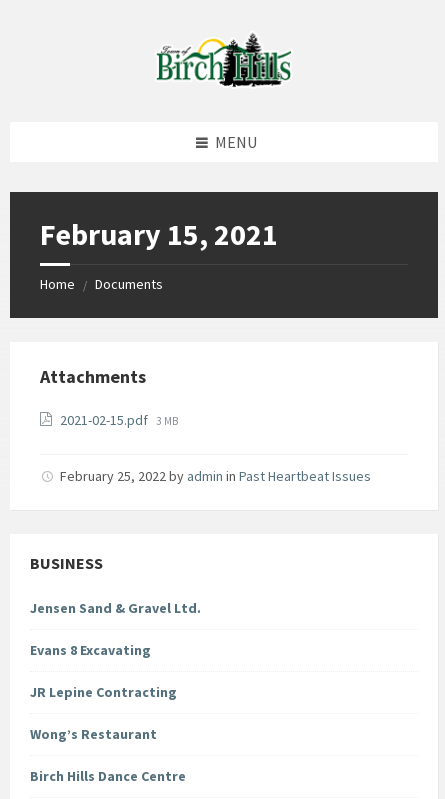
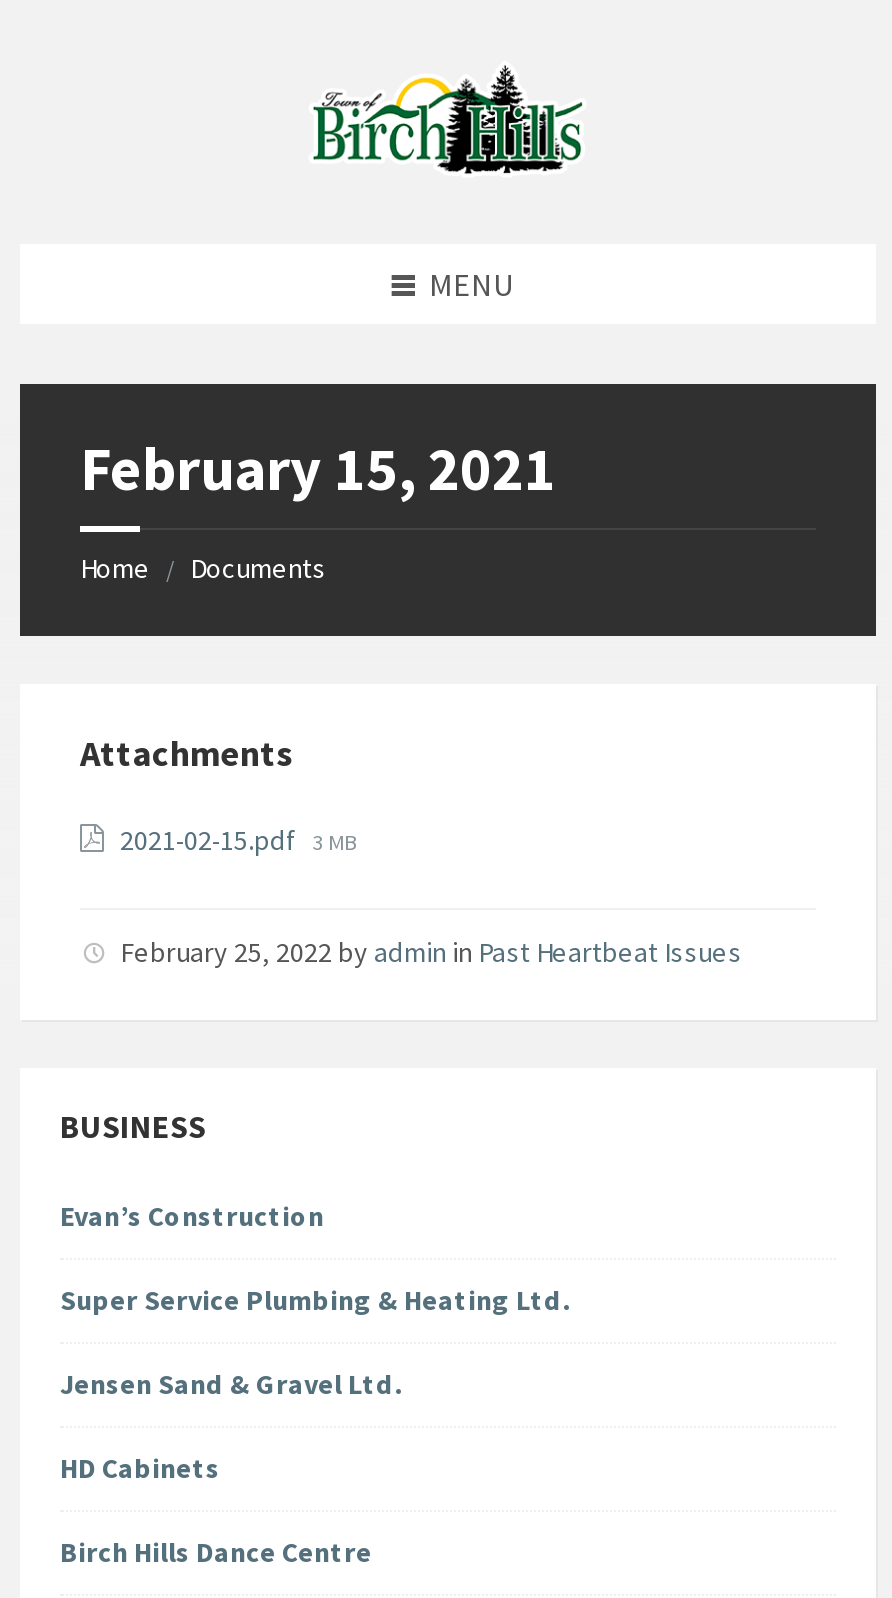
+ Evan’s Construction
+ Super Service Plumbing & Heating Ltd.

moved down: Jensen Sand & Gravel Ltd.

- Evans 8 Excavating
- JR Lepine Contracting
- Wong’s Restaurant
+ HD Cabinets
